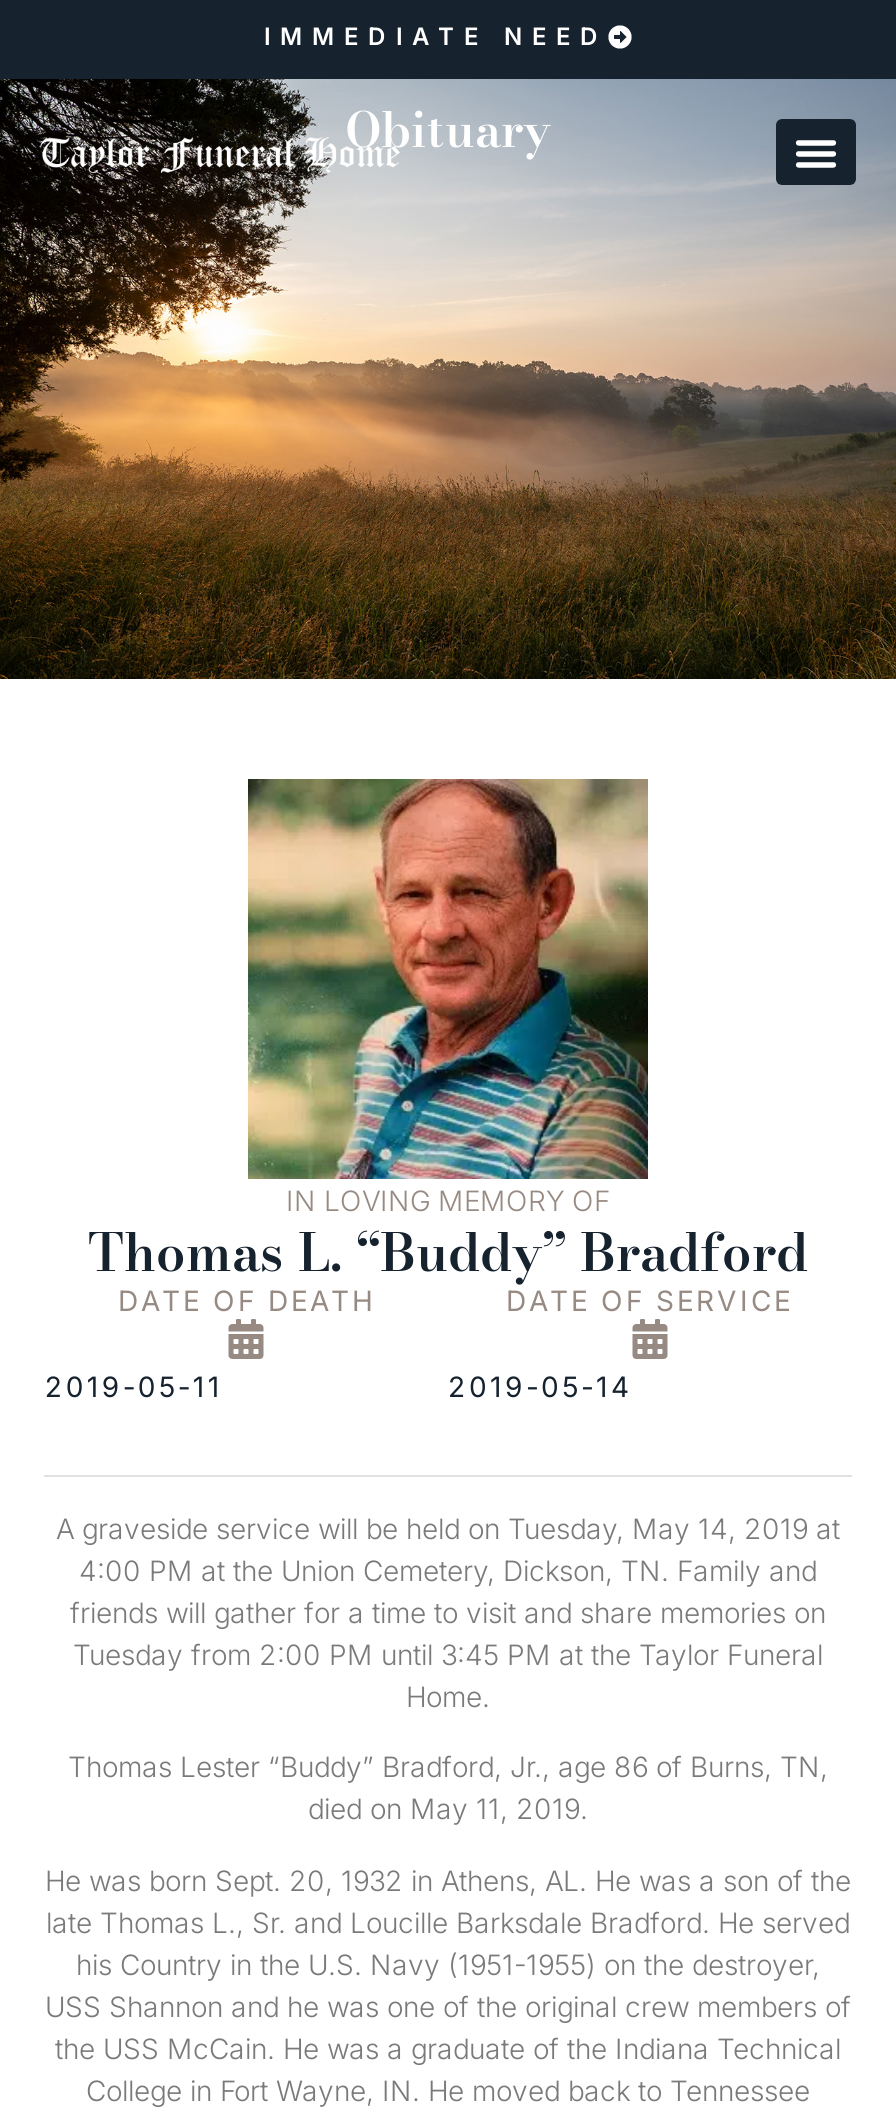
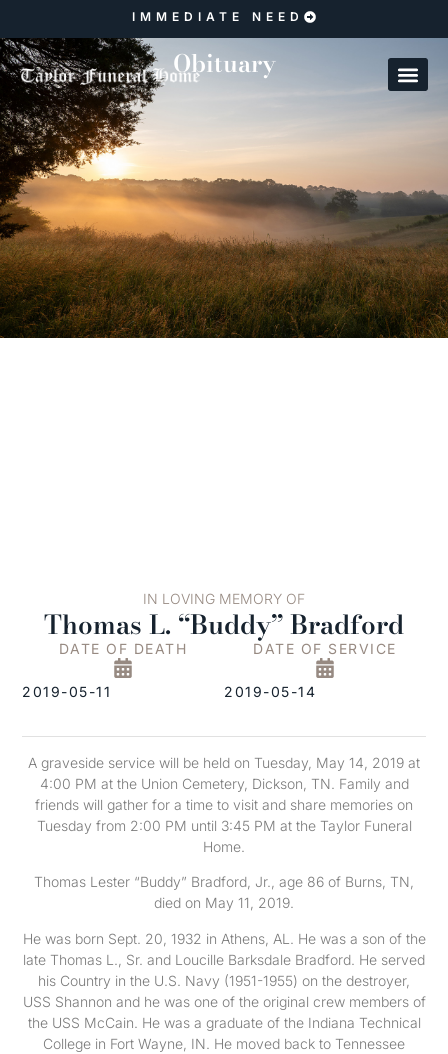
- [image]
